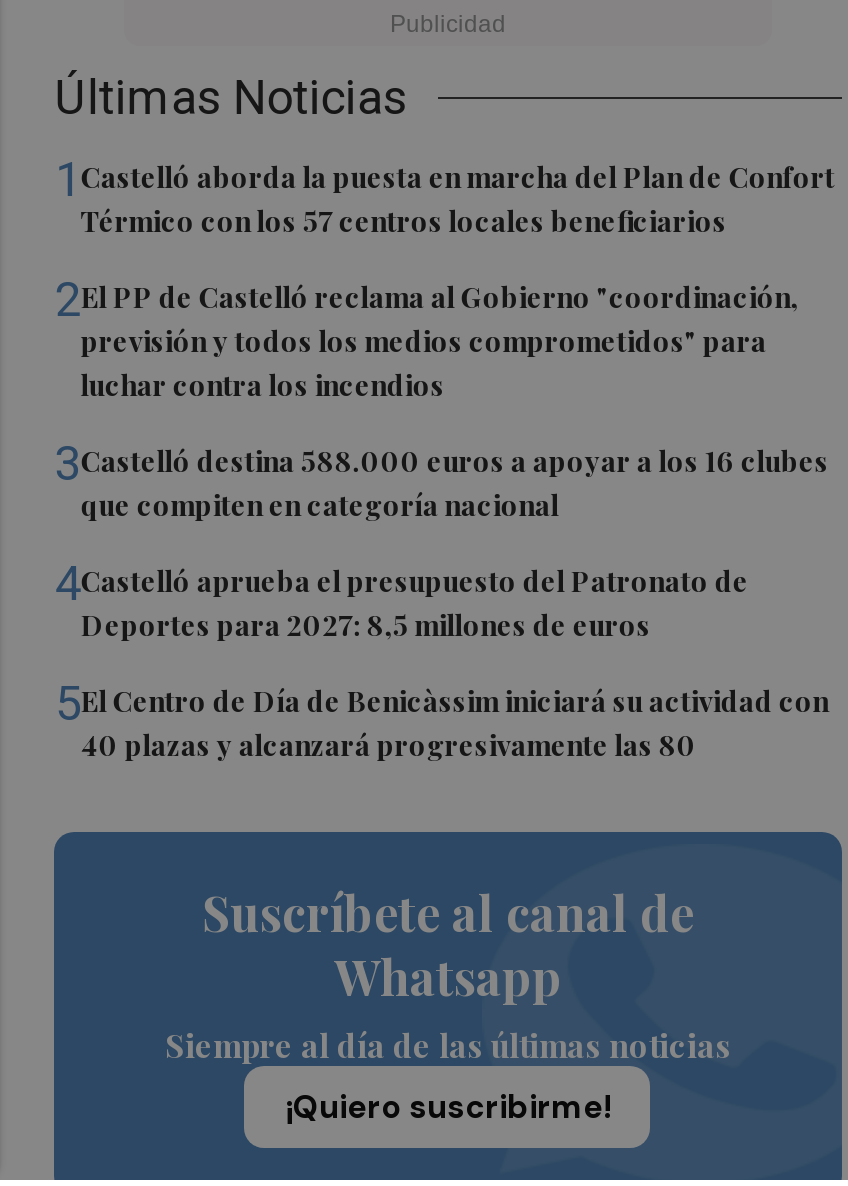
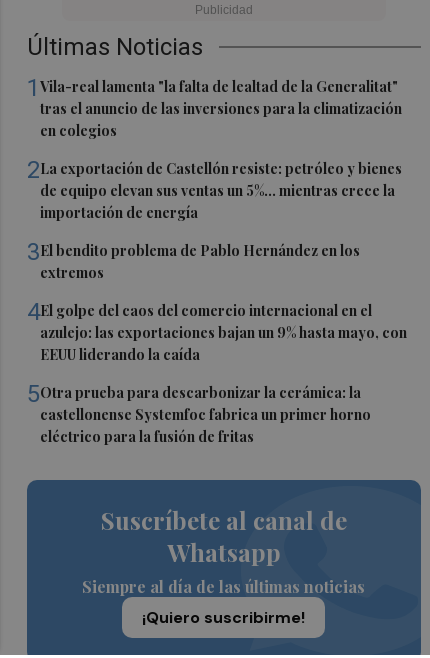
- 1 Castelló aborda la puesta en marcha del Plan de Confort
- Térmico con los 57 centros locales beneficiarios
+ 1 Vila-real lamenta "la falta de lealtad de la Generalitat"
+ tras el anuncio de las inversiones para la climatización
+ en colegios

- 2El PP de Castelló reclama al Gobierno "coordinación,
- previsión y todos los medios comprometidos" para
- luchar contra los incendios
+ 2La exportación de Castellón resiste: petróleo y bienes
+ de equipo elevan sus ventas un 5%... mientras crece la
+ importación de energía

- 3Castelló destina 588.000 euros a apoyar a los 16 clubes
- que compiten en categoría nacional
+ 3El bendito problema de Pablo Hernández en los
+ extremos

- 4Castelló aprueba el presupuesto del Patronato de
- Deportes para 2027: 8,5 millones de euros
+ 4El golpe del caos del comercio internacional en el
+ azulejo: las exportaciones bajan un 9% hasta mayo, con
+ EEUU liderando la caída

- 5El Centro de Día de Benicàssim iniciará su actividad con
- 40 plazas y alcanzará progresivamente las 80
+ 5Otra prueba para descarbonizar la cerámica: la
+ castellonense Systemfoc fabrica un primer horno
+ eléctrico para la fusión de fritas
